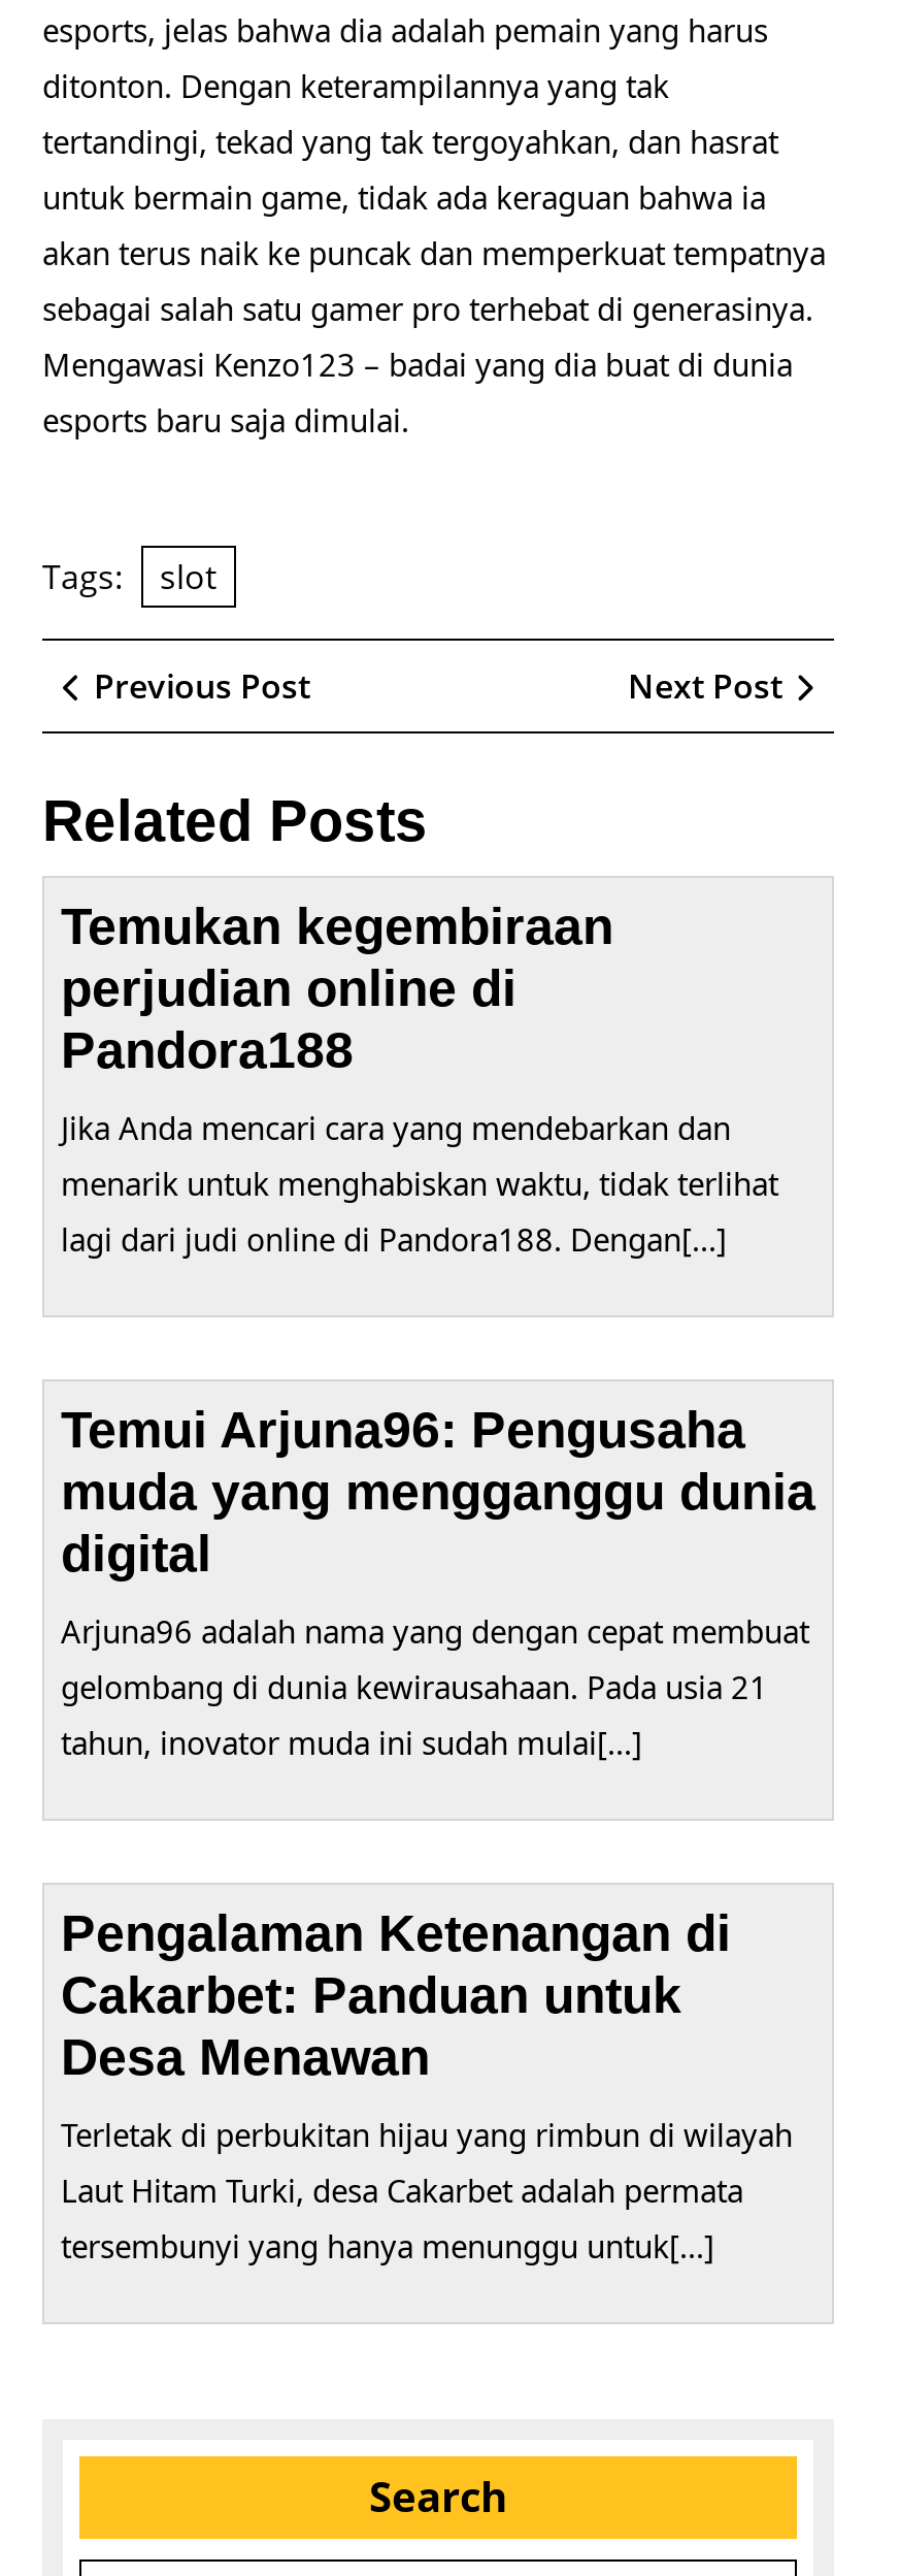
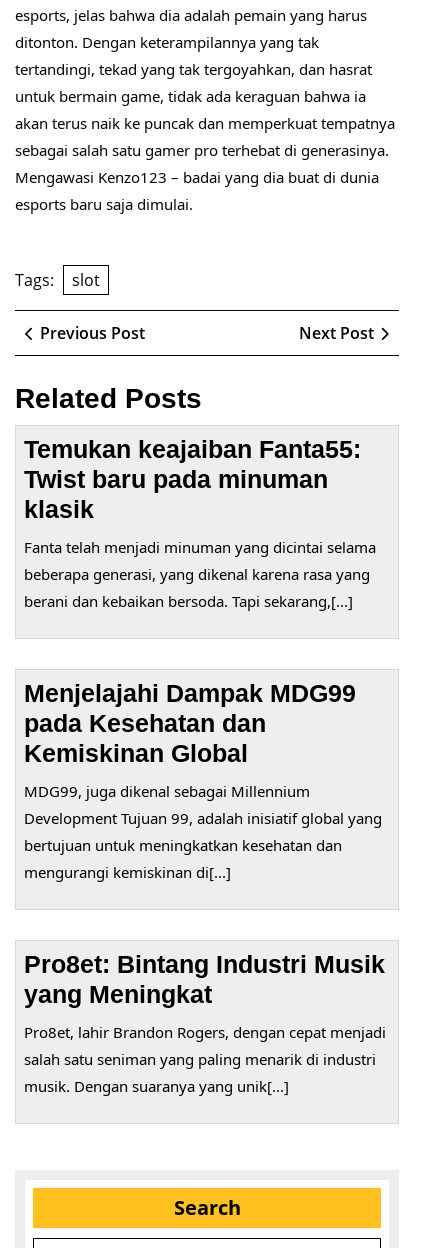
- Temukan kegembiraan
- perjudian online di
- Pandora188
+ Temukan keajaiban Fanta55:
+ Twist baru pada minuman
+ klasik

- Jika Anda mencari cara yang mendebarkan dan
- menarik untuk menghabiskan waktu, tidak terlihat
- lagi dari judi online di Pandora188. Dengan[...]
+ Fanta telah menjadi minuman yang dicintai selama
+ beberapa generasi, yang dikenal karena rasa yang
+ berani dan kebaikan bersoda. Tapi sekarang,[...]

- Temui Arjuna96: Pengusaha
- muda yang mengganggu dunia
- digital
+ Menjelajahi Dampak MDG99
+ pada Kesehatan dan
+ Kemiskinan Global

- Arjuna96 adalah nama yang dengan cepat membuat
- gelombang di dunia kewirausahaan. Pada usia 21
- tahun, inovator muda ini sudah mulai[...]
+ MDG99, juga dikenal sebagai Millennium
+ Development Tujuan 99, adalah inisiatif global yang
+ bertujuan untuk meningkatkan kesehatan dan
+ mengurangi kemiskinan di[...]

- Pengalaman Ketenangan di
- Cakarbet: Panduan untuk
- Desa Menawan
+ Pro8et: Bintang Industri Musik
+ yang Meningkat

- Terletak di perbukitan hijau yang rimbun di wilayah
- Laut Hitam Turki, desa Cakarbet adalah permata
- tersembunyi yang hanya menunggu untuk[...]
+ Pro8et, lahir Brandon Rogers, dengan cepat menjadi
+ salah satu seniman yang paling menarik di industri
+ musik. Dengan suaranya yang unik[...]
